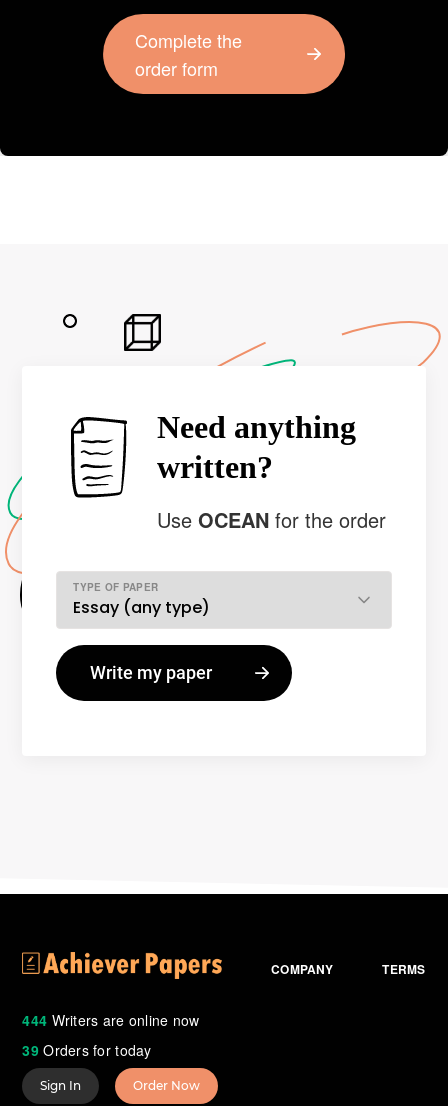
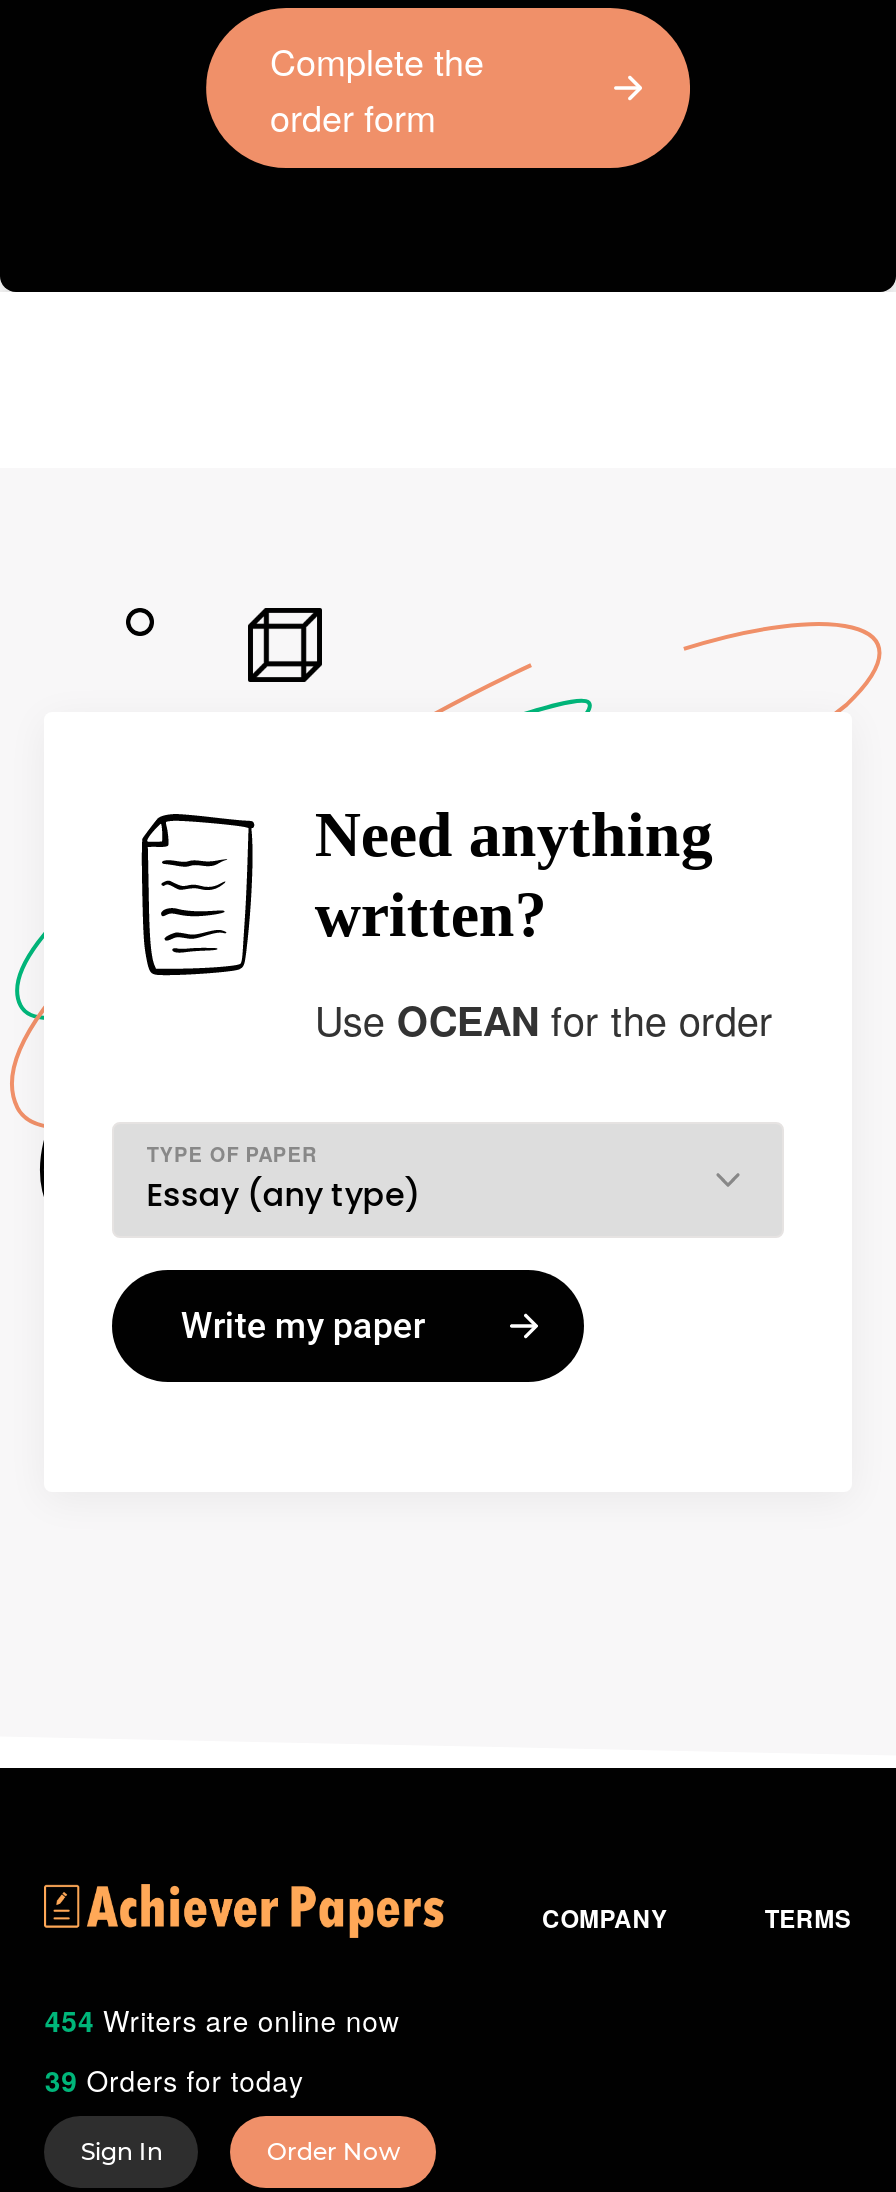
- 444 Writers are online now
+ 454 Writers are online now
